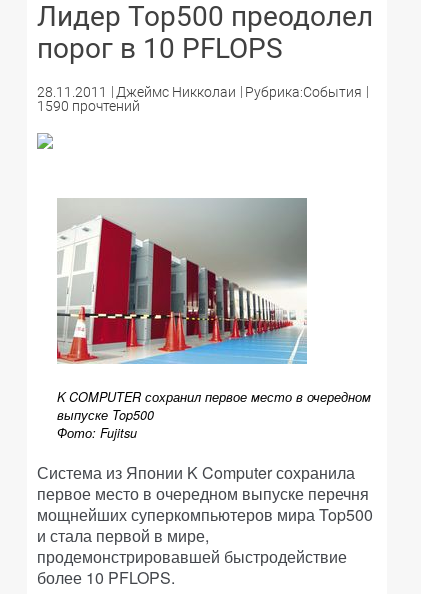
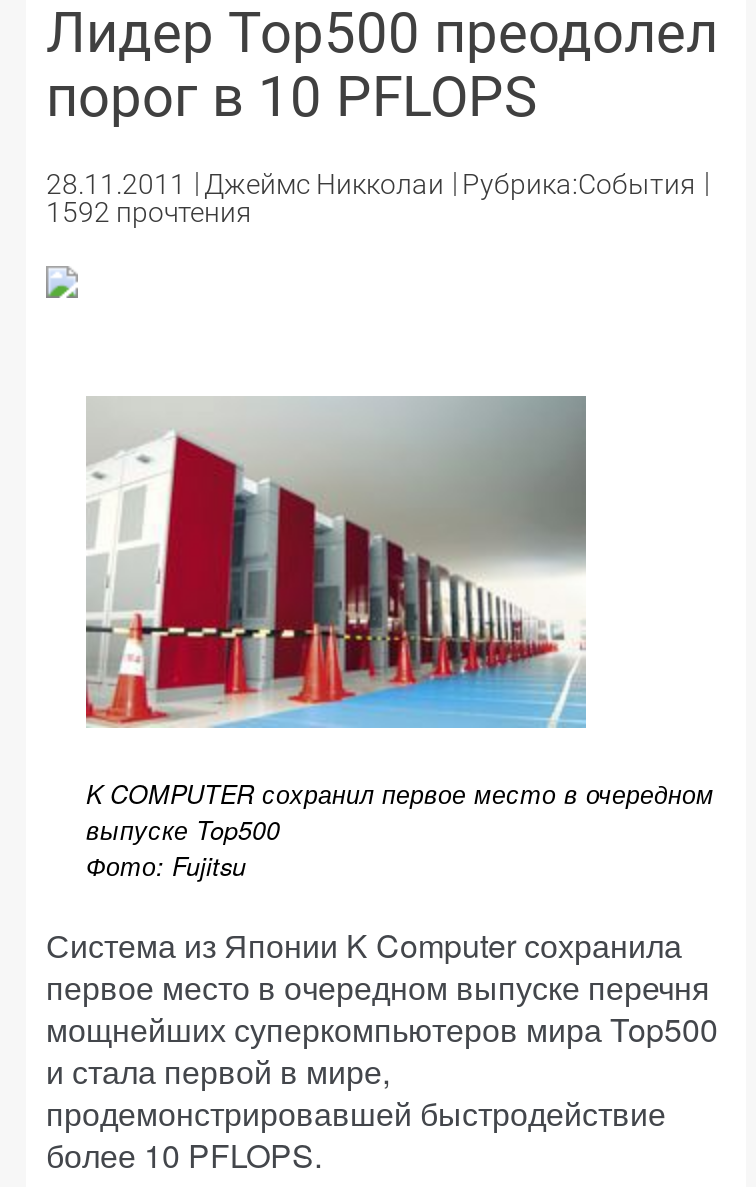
- 1590 прочтений
+ 1592 прочтения
